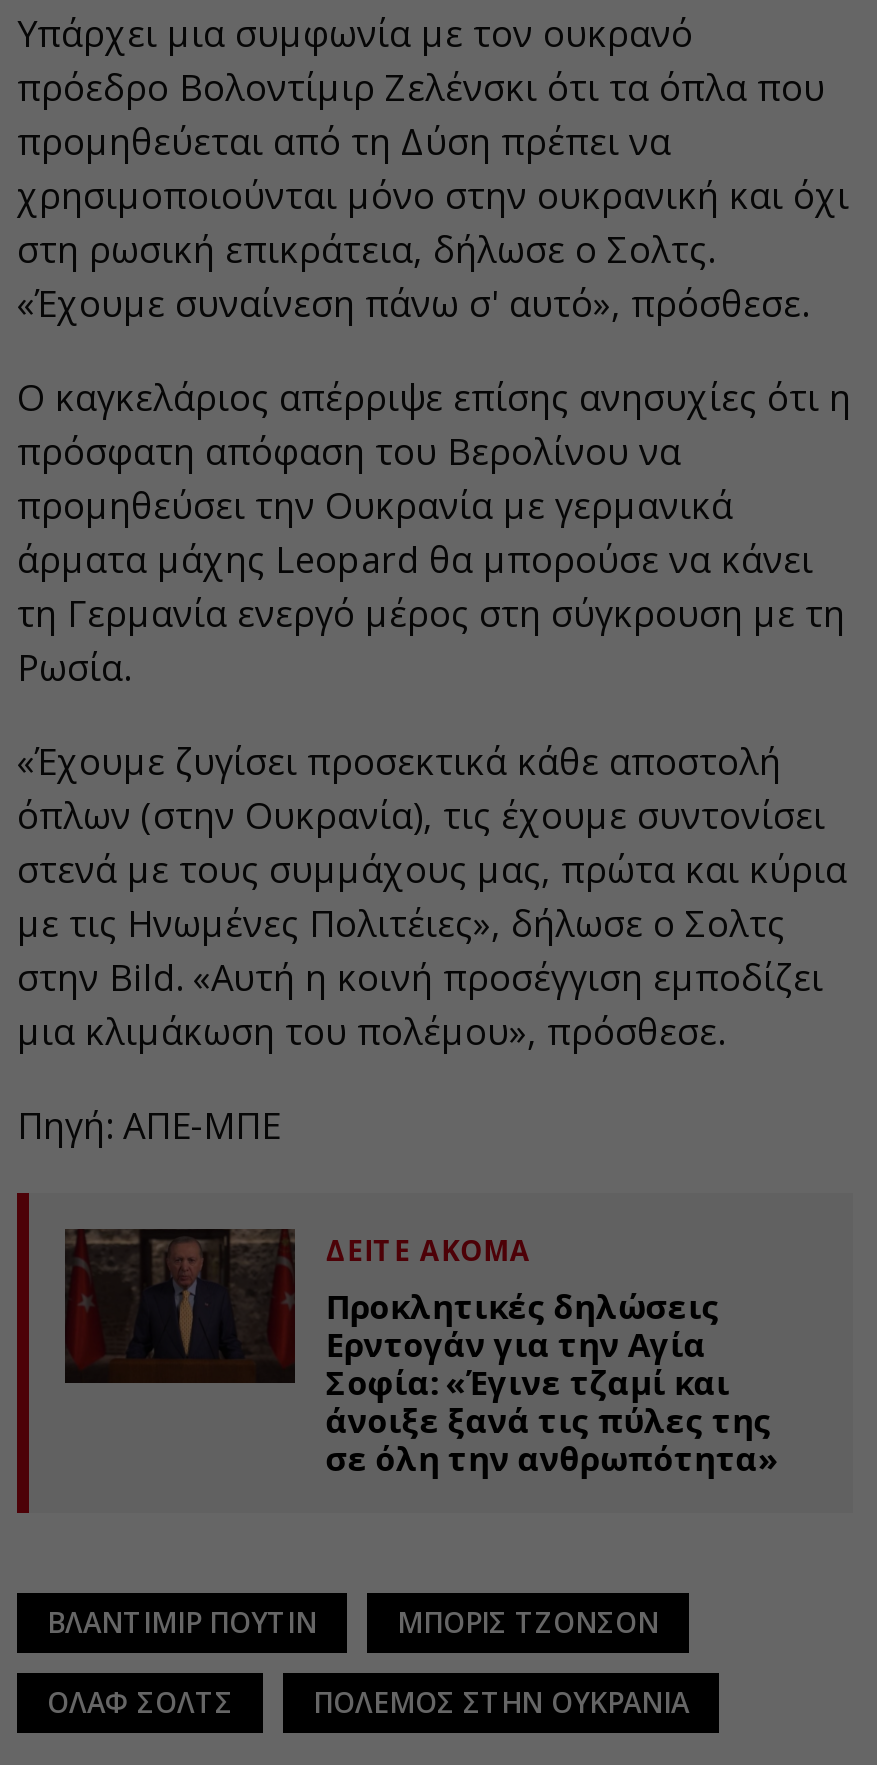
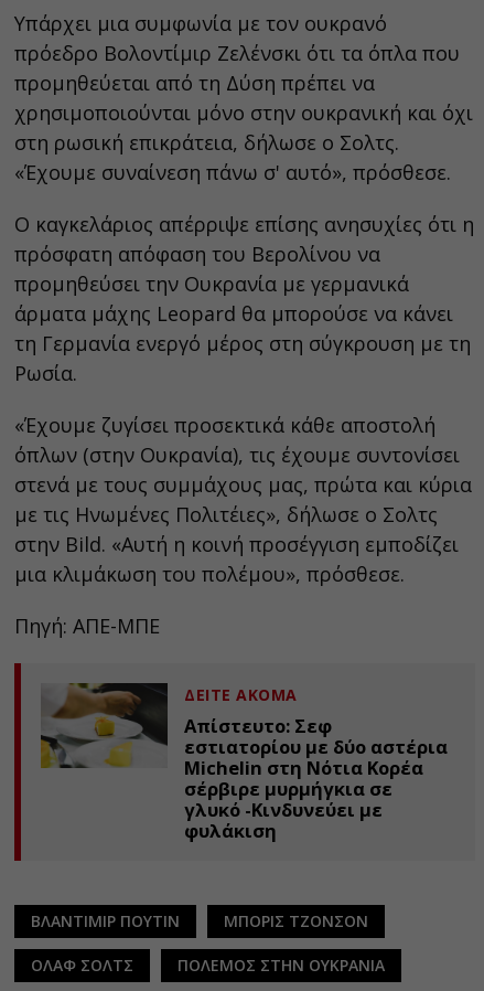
- [image]
- Προκλητικές δηλώσεις
- Ερντογάν για την Αγία
- Σοφία: «Έγινε τζαμί και
- άνοιξε ξανά τις πύλες της
- σε όλη την ανθρωπότητα»
+ [image]
+ Απίστευτο: Σεφ
+ εστιατορίου με δύο αστέρια
+ Michelin στη Νότια Κορέα
+ σέρβιρε μυρμήγκια σε
+ γλυκό -Κινδυνεύει με
+ φυλάκιση
